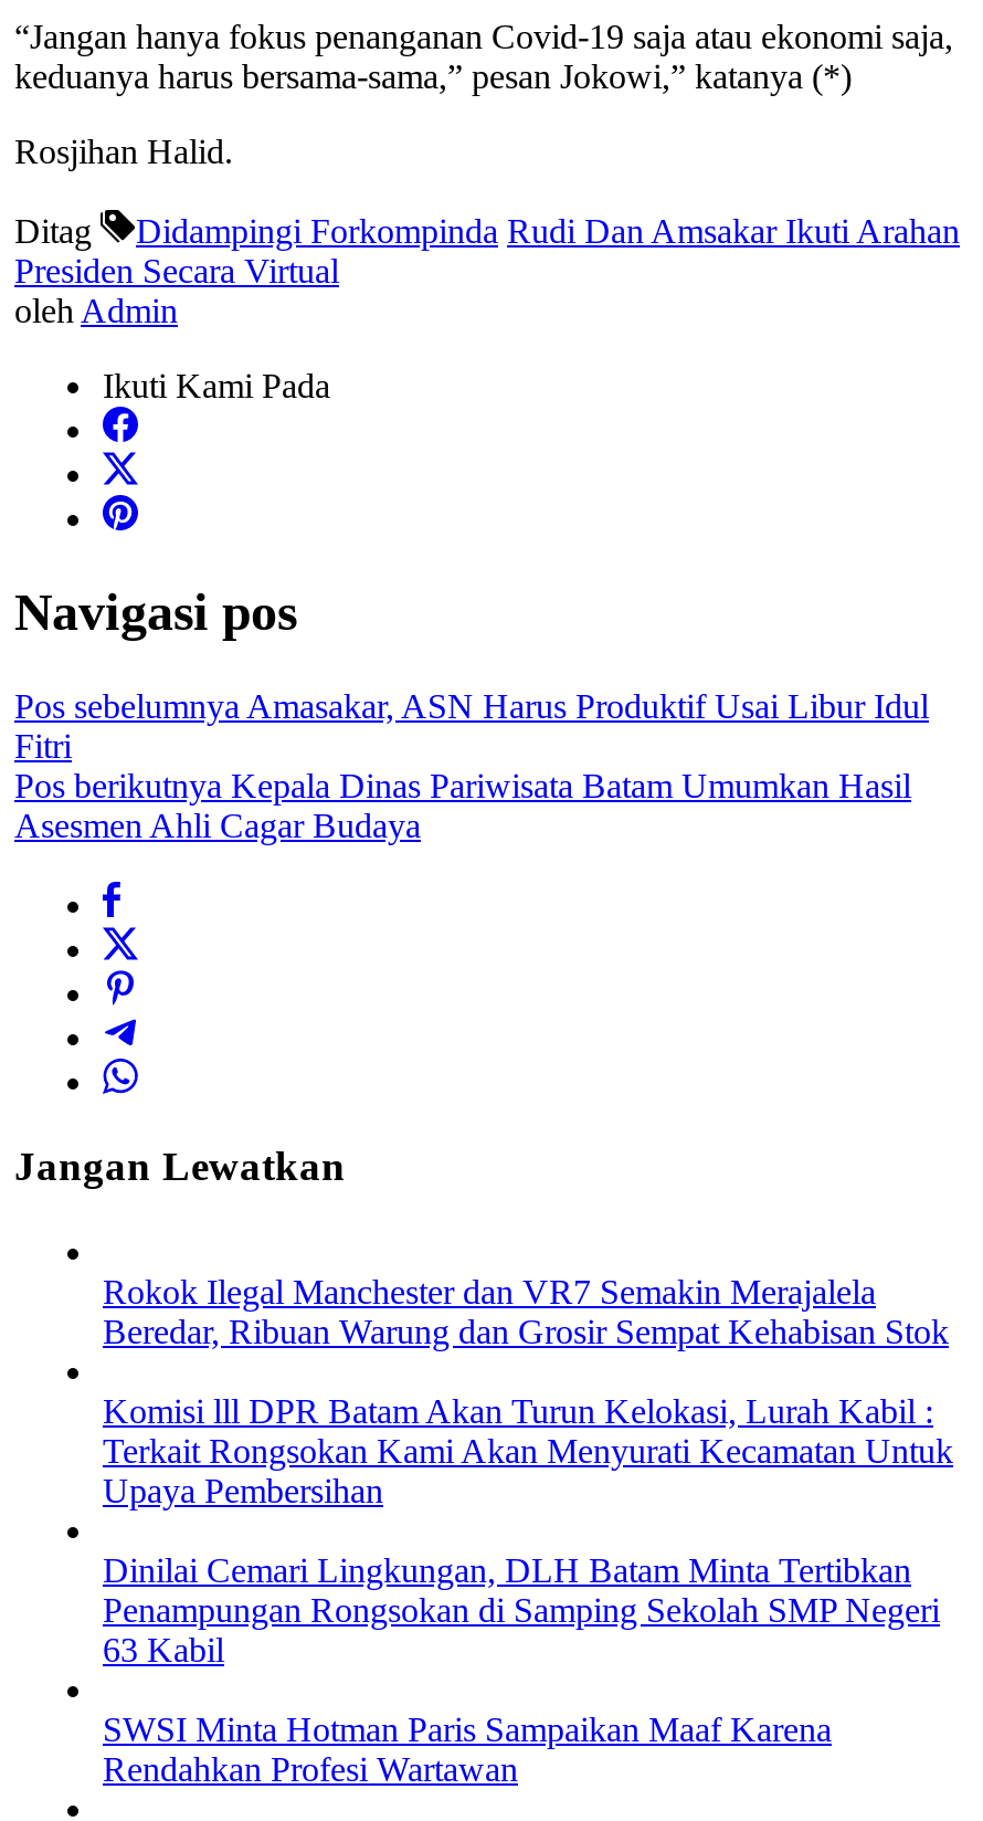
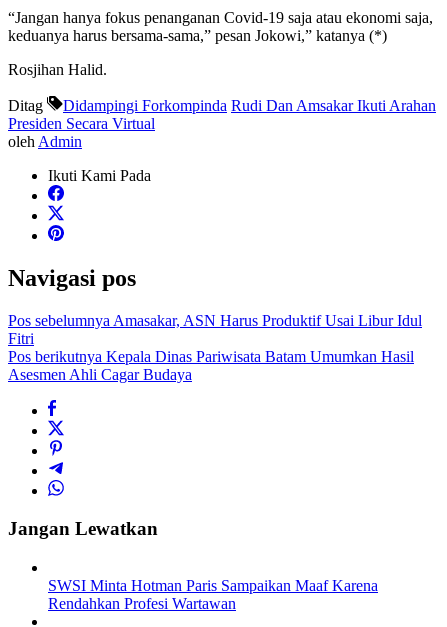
- Rokok Ilegal Manchester dan VR7 Semakin Merajalela
- Beredar, Ribuan Warung dan Grosir Sempat Kehabisan Stok
- Komisi lll DPR Batam Akan Turun Kelokasi, Lurah Kabil :
- Terkait Rongsokan Kami Akan Menyurati Kecamatan Untuk
- Upaya Pembersihan
- Dinilai Cemari Lingkungan, DLH Batam Minta Tertibkan
- Penampungan Rongsokan di Samping Sekolah SMP Negeri
- 63 Kabil
